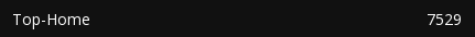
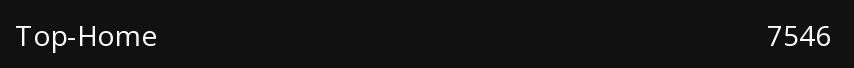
- 7529
+ 7546
